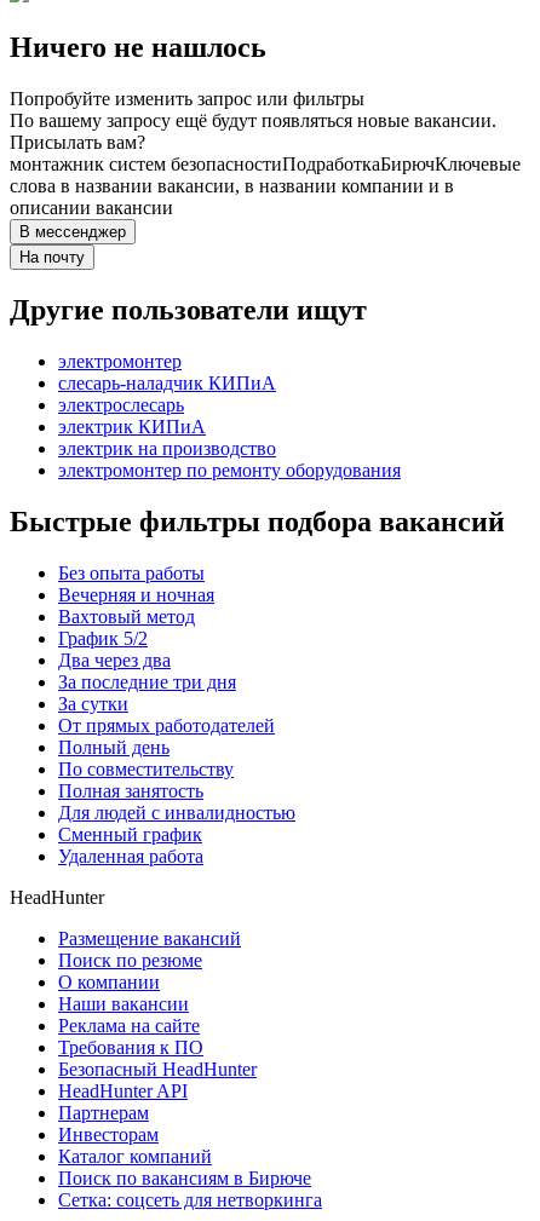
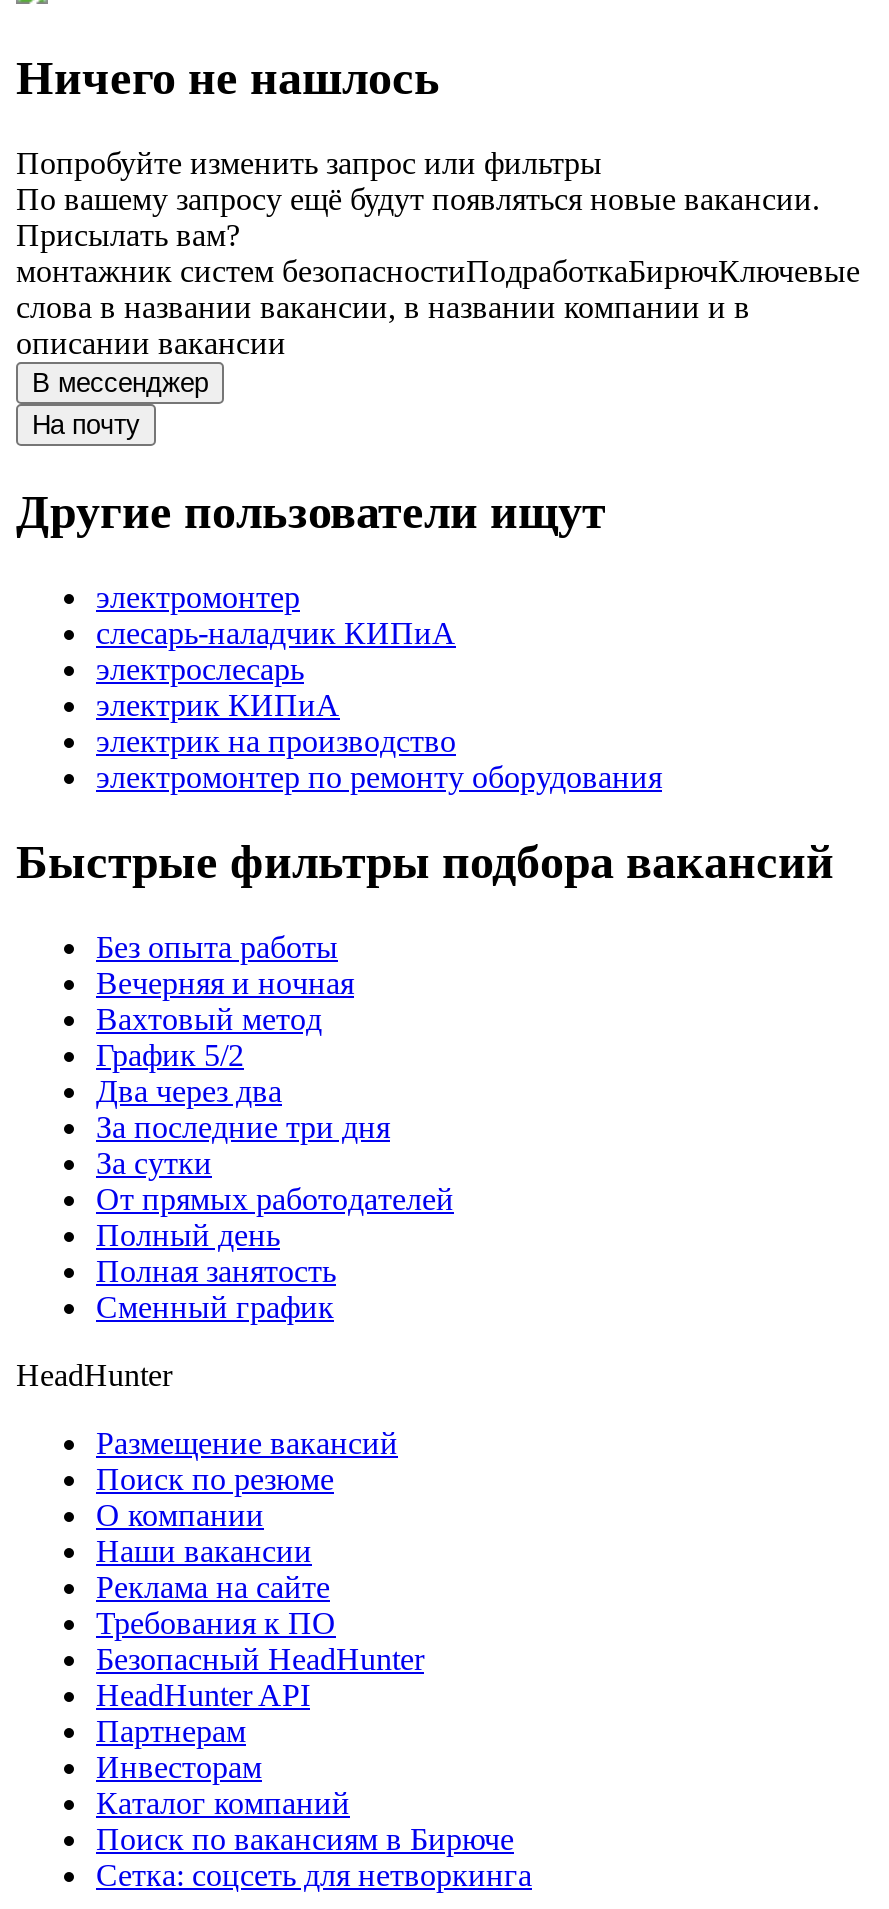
- По совместительству

- Для людей с инвалидностью

- Удаленная работа
